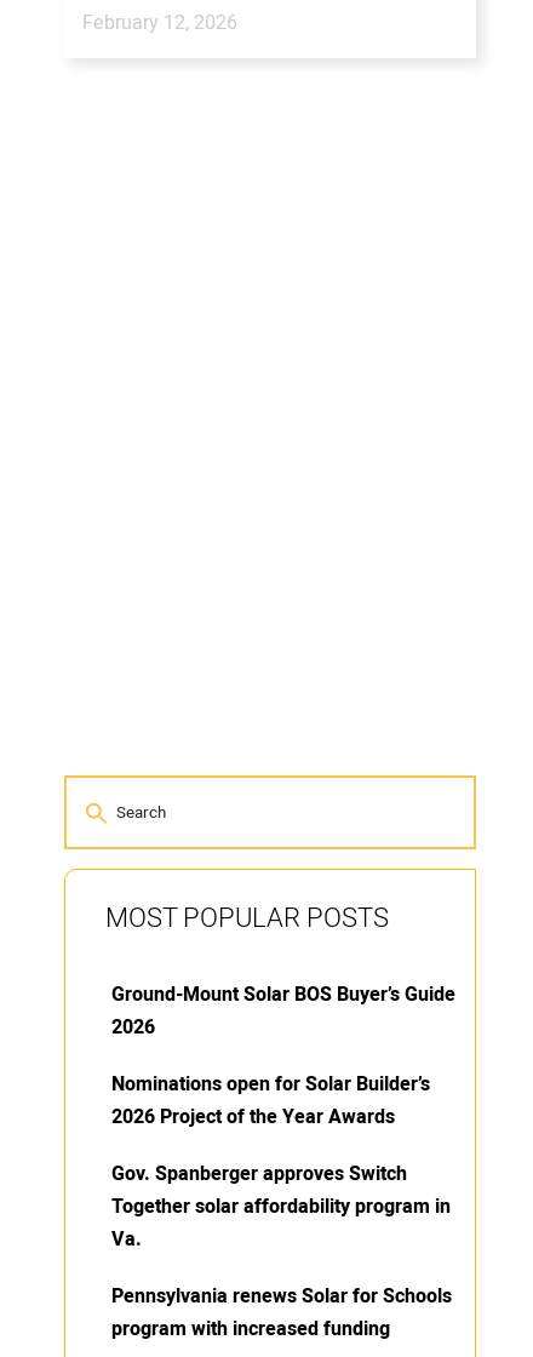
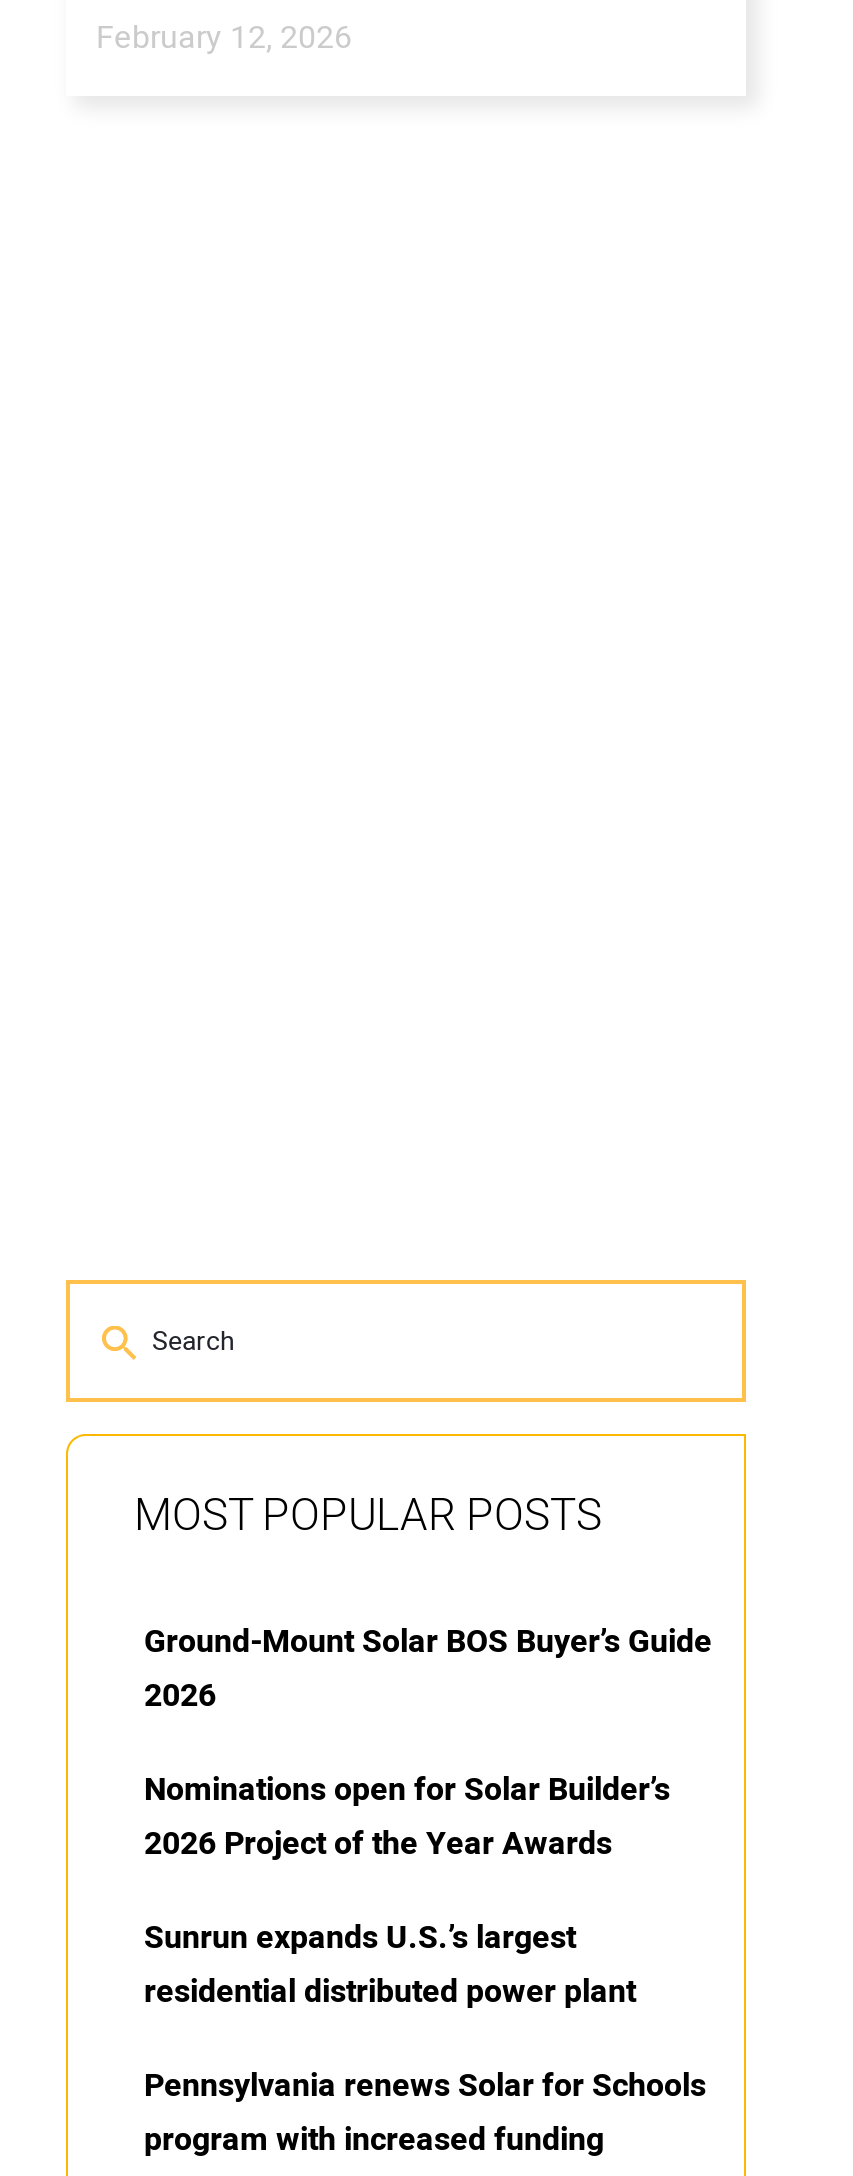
- Gov. Spanberger approves Switch
- Together solar affordability program in
- Va.
+ Sunrun expands U.S.’s largest
+ residential distributed power plant
